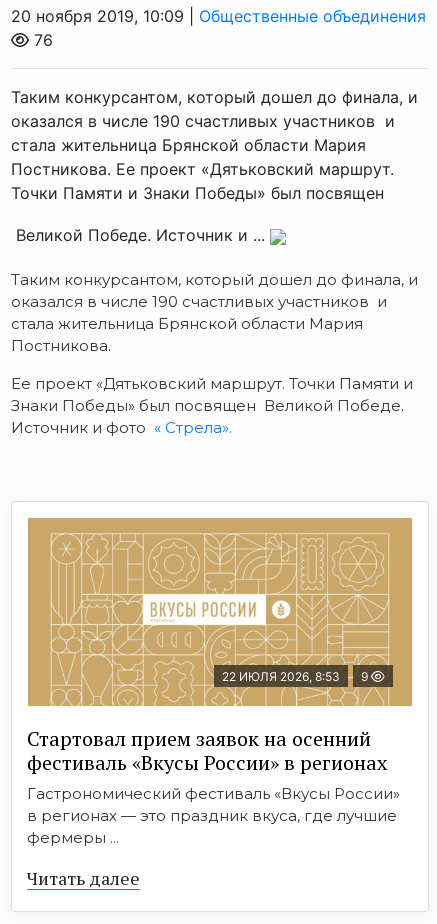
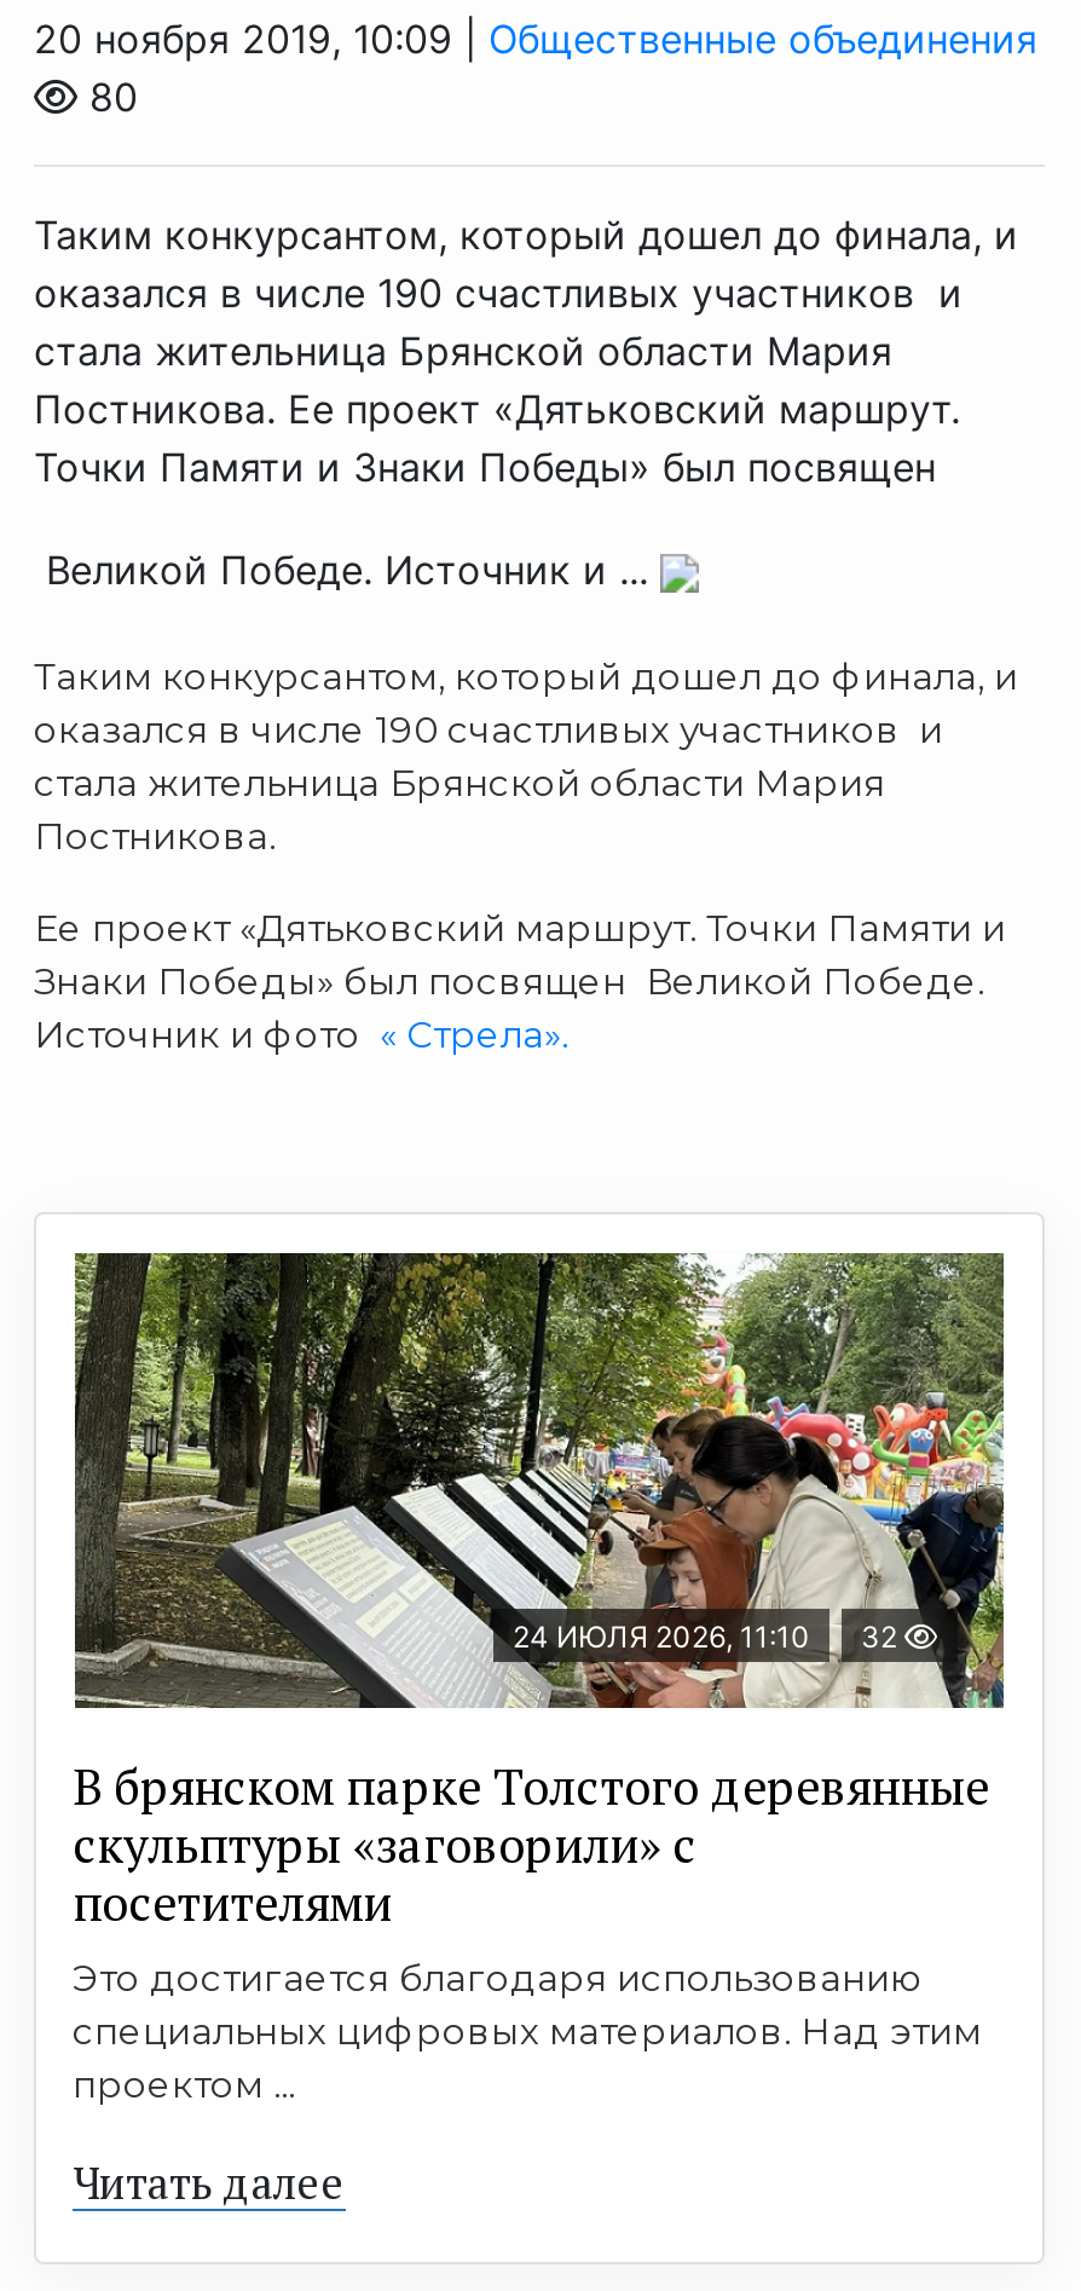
- 76
+ 80

- [image]
- 22 ИЮЛЯ 2026, 8:53
- 9
+ [image]
+ 24 ИЮЛЯ 2026, 11:10
+ 32

- Стартовал прием заявок на осенний
- фестиваль «Вкусы России» в регионах
- Гастрономический фестиваль «Вкусы России»
- в регионах — это праздник вкуса, где лучшие
- фермеры ...
+ В брянском парке Толстого деревянные
+ скульптуры «заговорили» с
+ посетителями
+ Это достигается благодаря использованию
+ специальных цифровых материалов. Над этим
+ проектом ...
